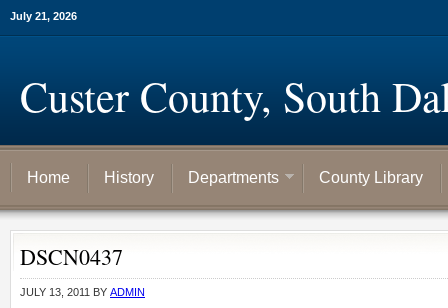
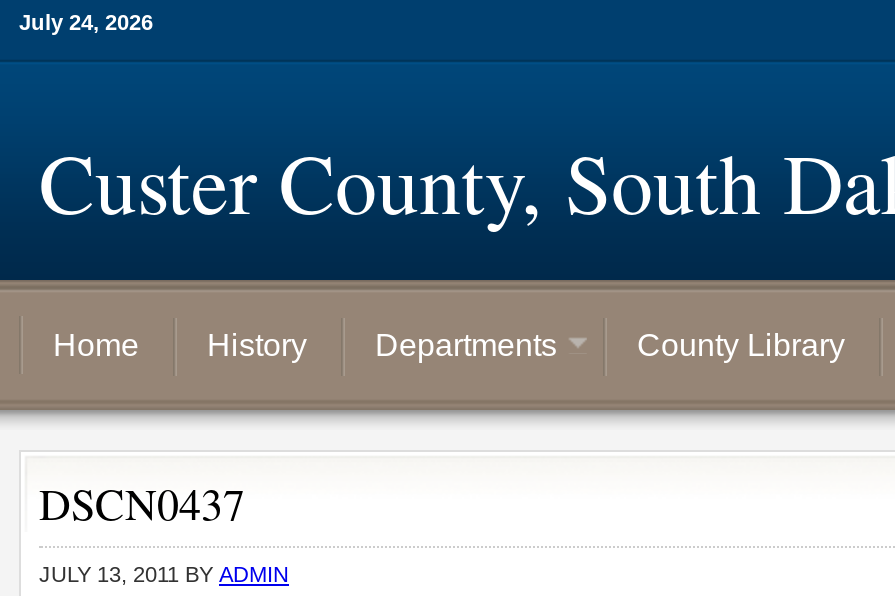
- July 21, 2026
+ July 24, 2026
